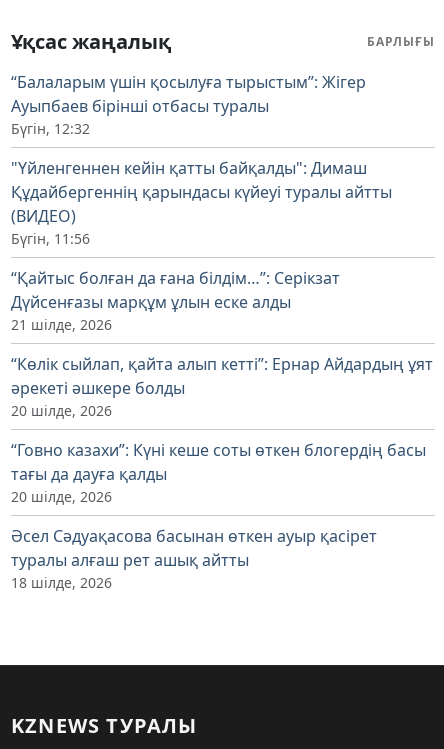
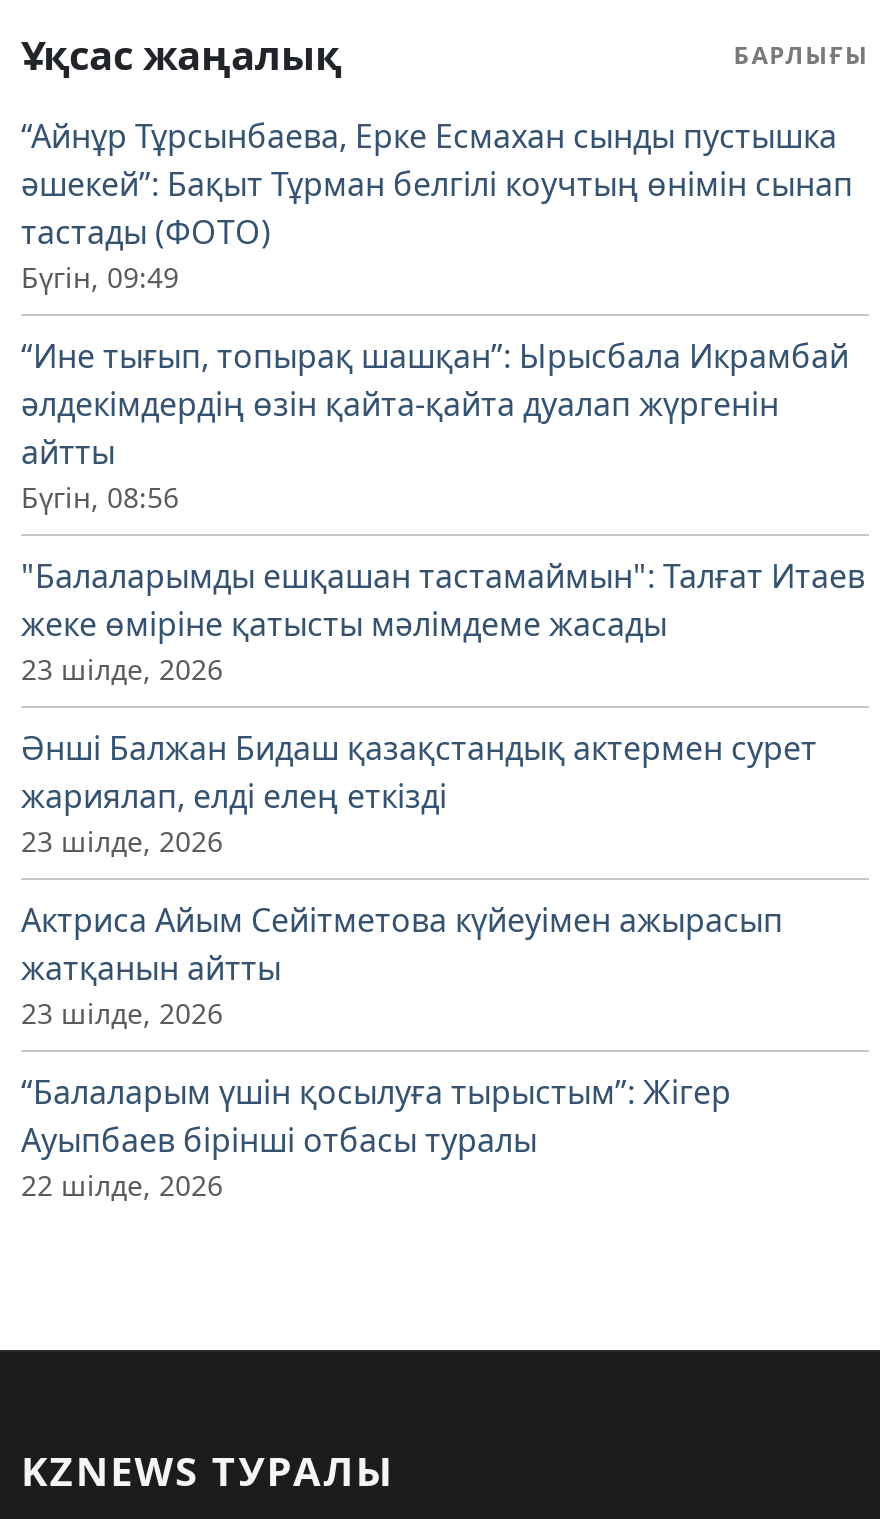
+ “Айнұр Тұрсынбаева, Ерке Есмахан сынды пустышка
+ әшекей”: Бақыт Тұрман белгілі коучтың өнімін сынап
+ тастады (ФОТО)
+ Бүгін, 09:49
+ “Ине тығып, топырақ шашқан”: Ырысбала Икрамбай
+ әлдекімдердің өзін қайта-қайта дуалап жүргенін
+ айтты
+ Бүгін, 08:56
+ "Балаларымды ешқашан тастамаймын": Талғат Итаев
+ жеке өміріне қатысты мәлімдеме жасады
+ 23 шілде, 2026
+ Әнші Балжан Бидаш қазақстандық актермен сурет
+ жариялап, елді елең еткізді
+ 23 шілде, 2026
+ Актриса Айым Сейітметова күйеуімен ажырасып
+ жатқанын айтты
+ 23 шілде, 2026

moved down: “Балаларым үшін қосылуға тырыстым”: Жігер | Ауыпбаев бірінші отбасы туралы

- Бүгін, 12:32
- "Үйленгеннен кейін қатты байқалды": Димаш
- Құдайбергеннің қарындасы күйеуі туралы айтты
- (ВИДЕО)
- Бүгін, 11:56
- “Қайтыс болған да ғана білдім…”: Серікзат
- Дүйсенғазы марқұм ұлын еске алды
- 21 шілде, 2026
- “Көлік сыйлап, қайта алып кетті”: Ернар Айдардың ұят
- әрекеті әшкере болды
- 20 шілде, 2026
- “Говно казахи”: Күні кеше соты өткен блогердің басы
- тағы да дауға қалды
- 20 шілде, 2026
- Әсел Сәдуақасова басынан өткен ауыр қасірет
- туралы алғаш рет ашық айтты
- 18 шілде, 2026
+ 22 шілде, 2026
